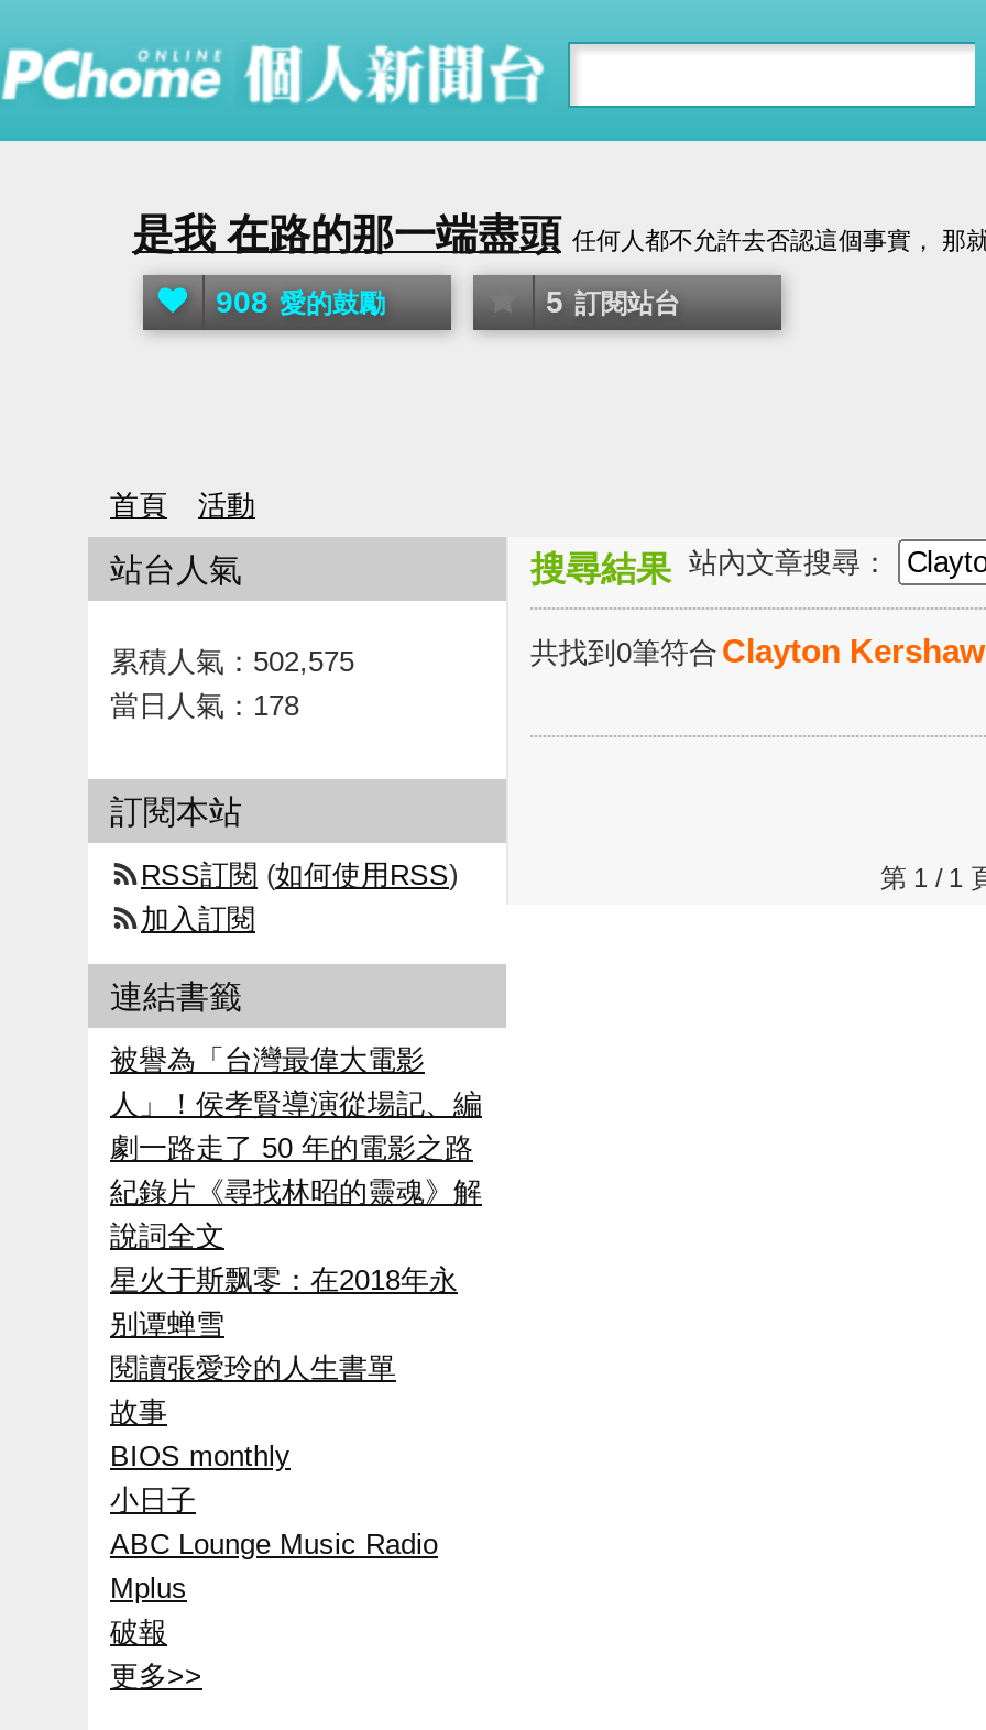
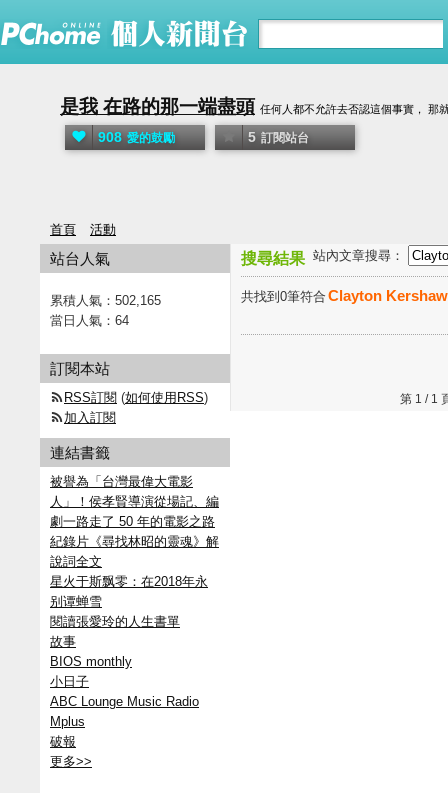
- 累積人氣：502,575
+ 累積人氣：502,165

- 當日人氣：178
+ 當日人氣：64
